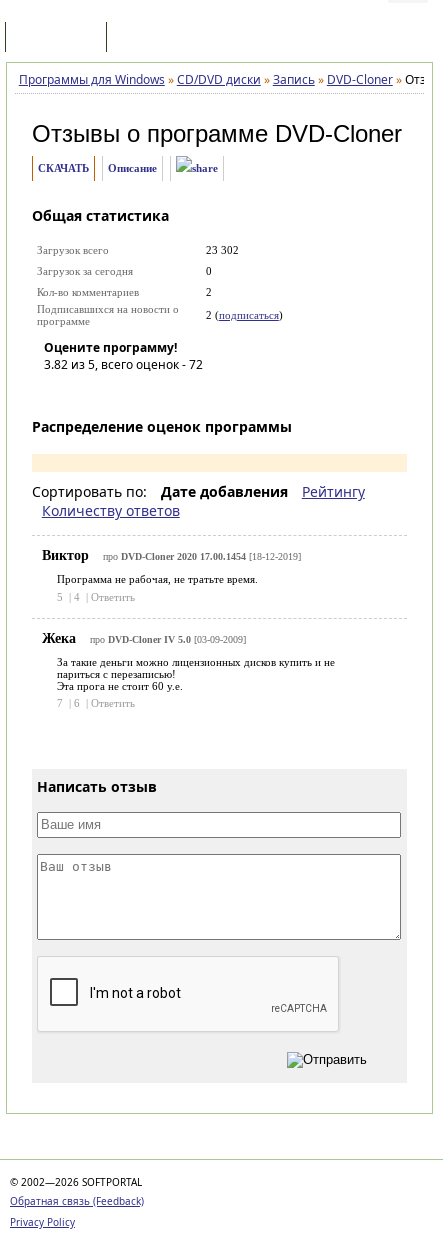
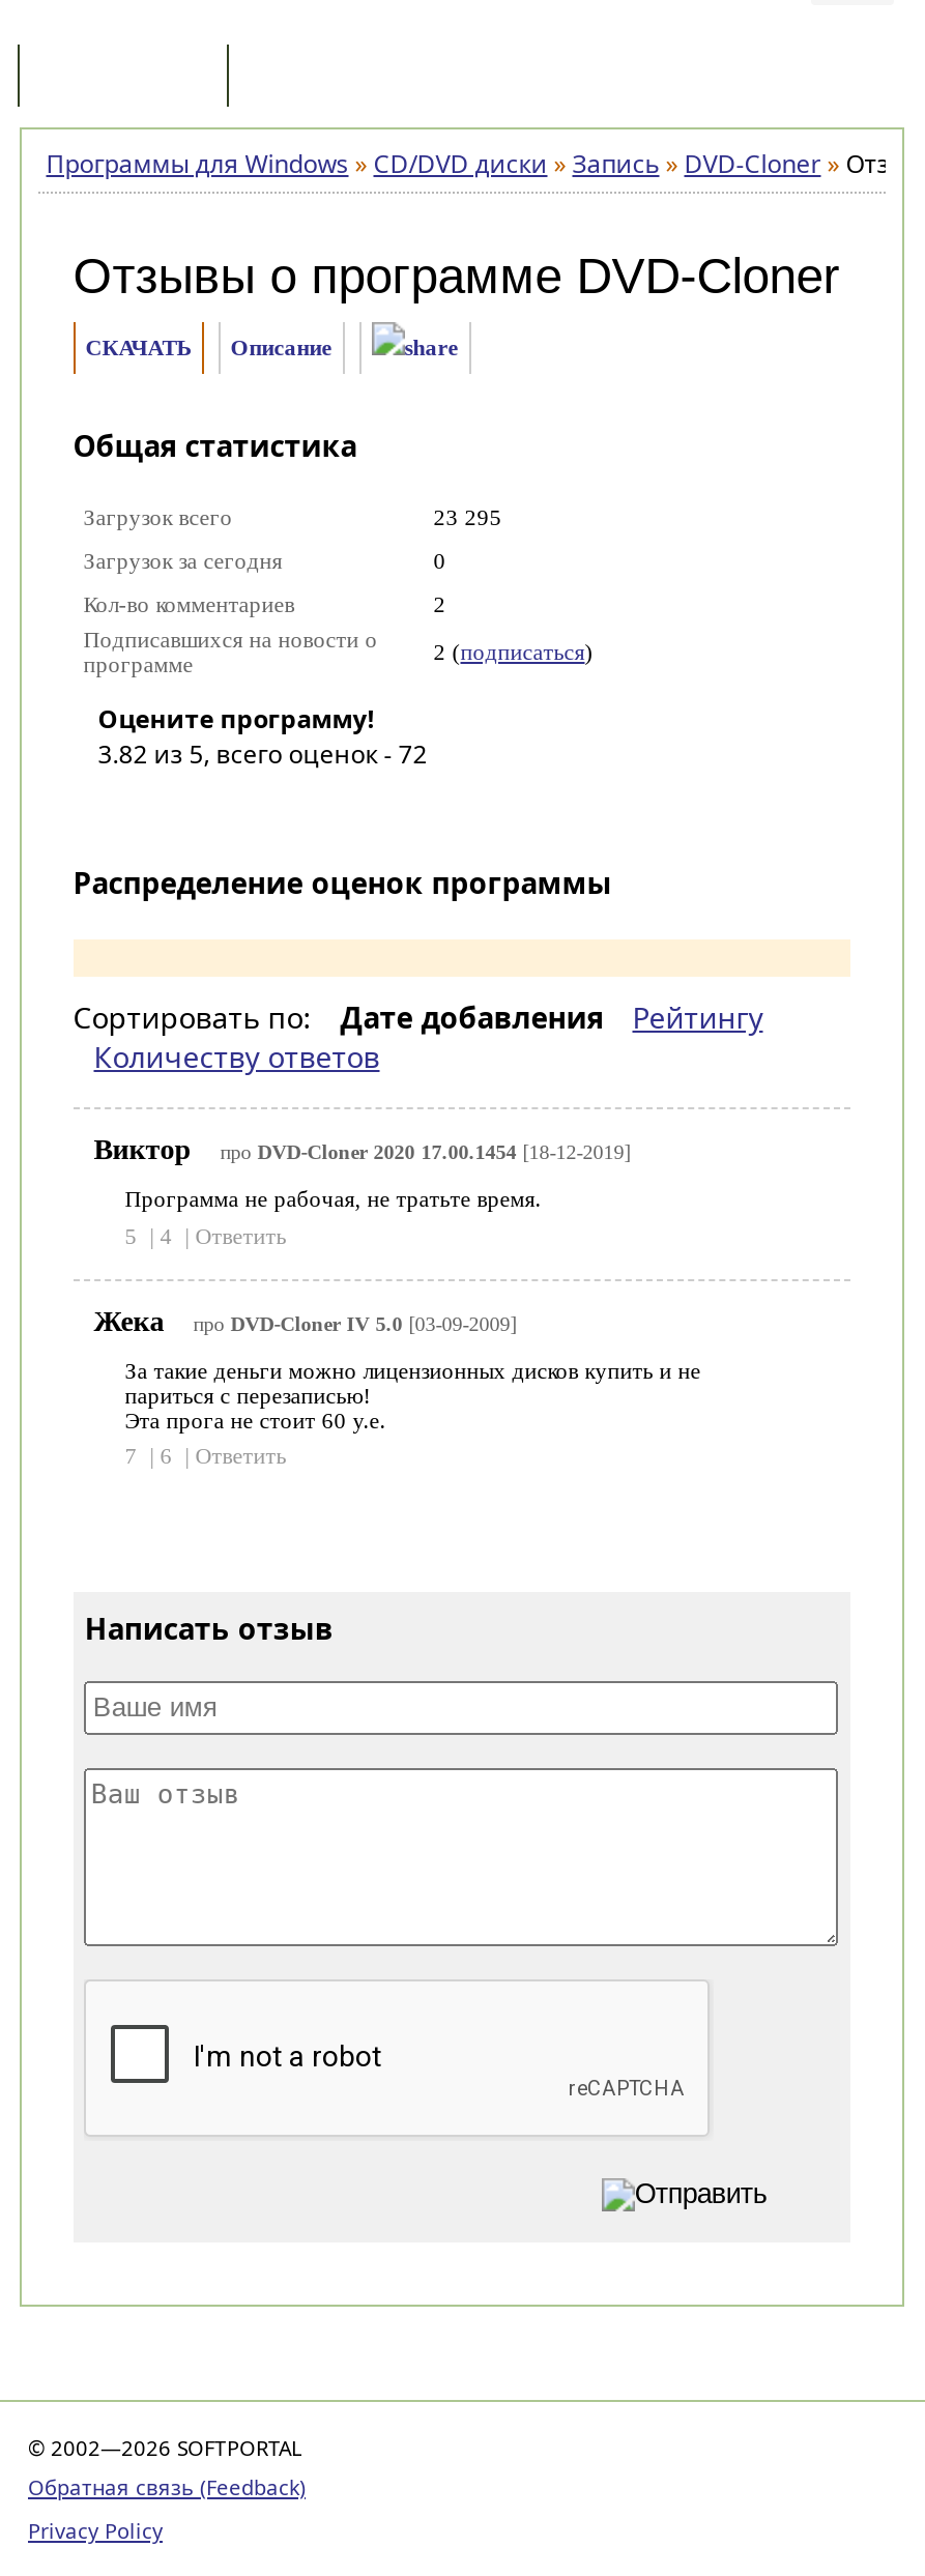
- 23 302
+ 23 295
